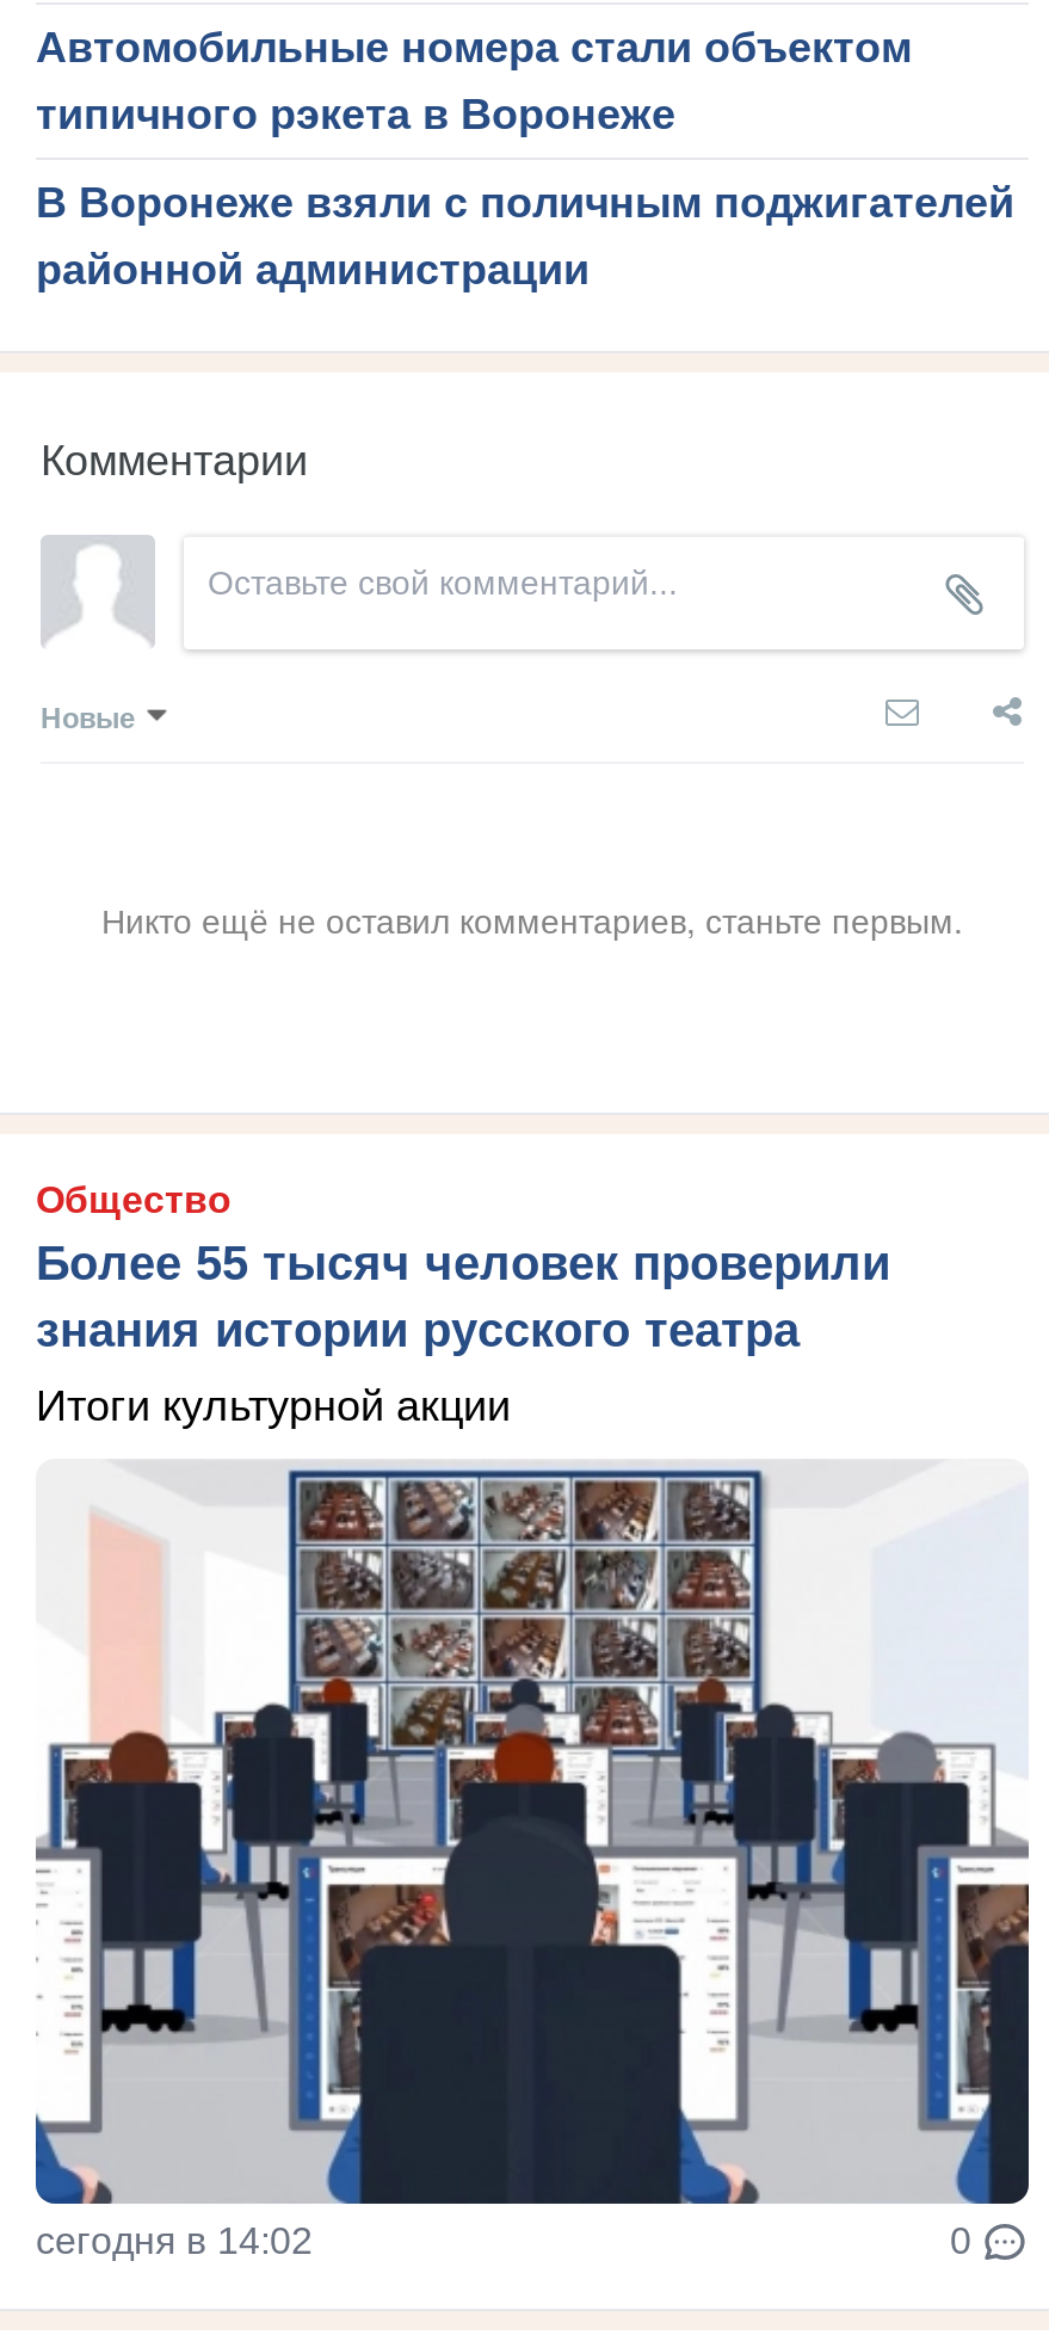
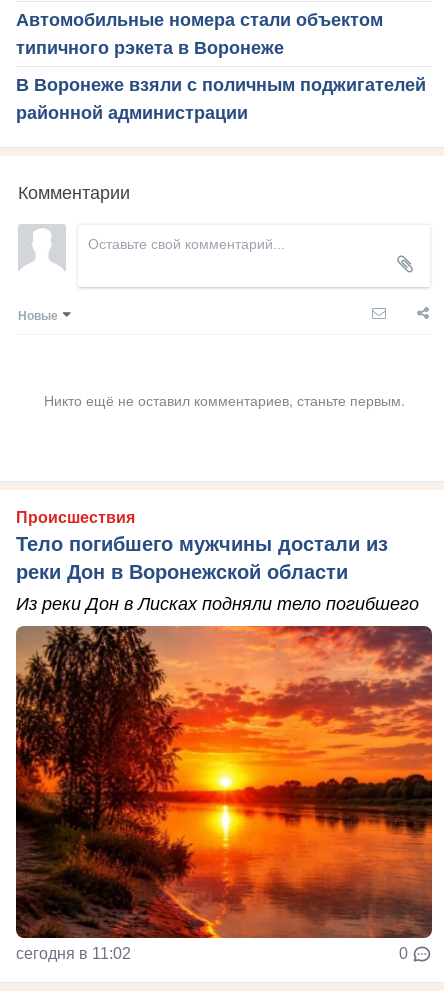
- Общество
- Более 55 тысяч человек проверили
- знания истории русского театра
+ Происшествия
+ Тело погибшего мужчины достали из
+ реки Дон в Воронежской области

- Итоги культурной акции
+ Из реки Дон в Лисках подняли тело погибшего

- [image]
- сегодня в 14:02
+ [image]
+ сегодня в 11:02
